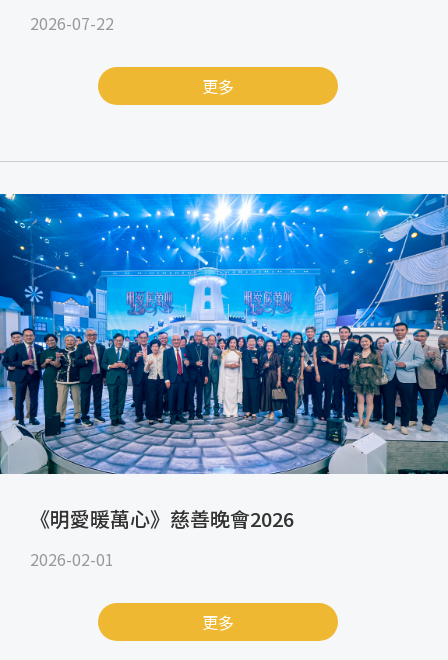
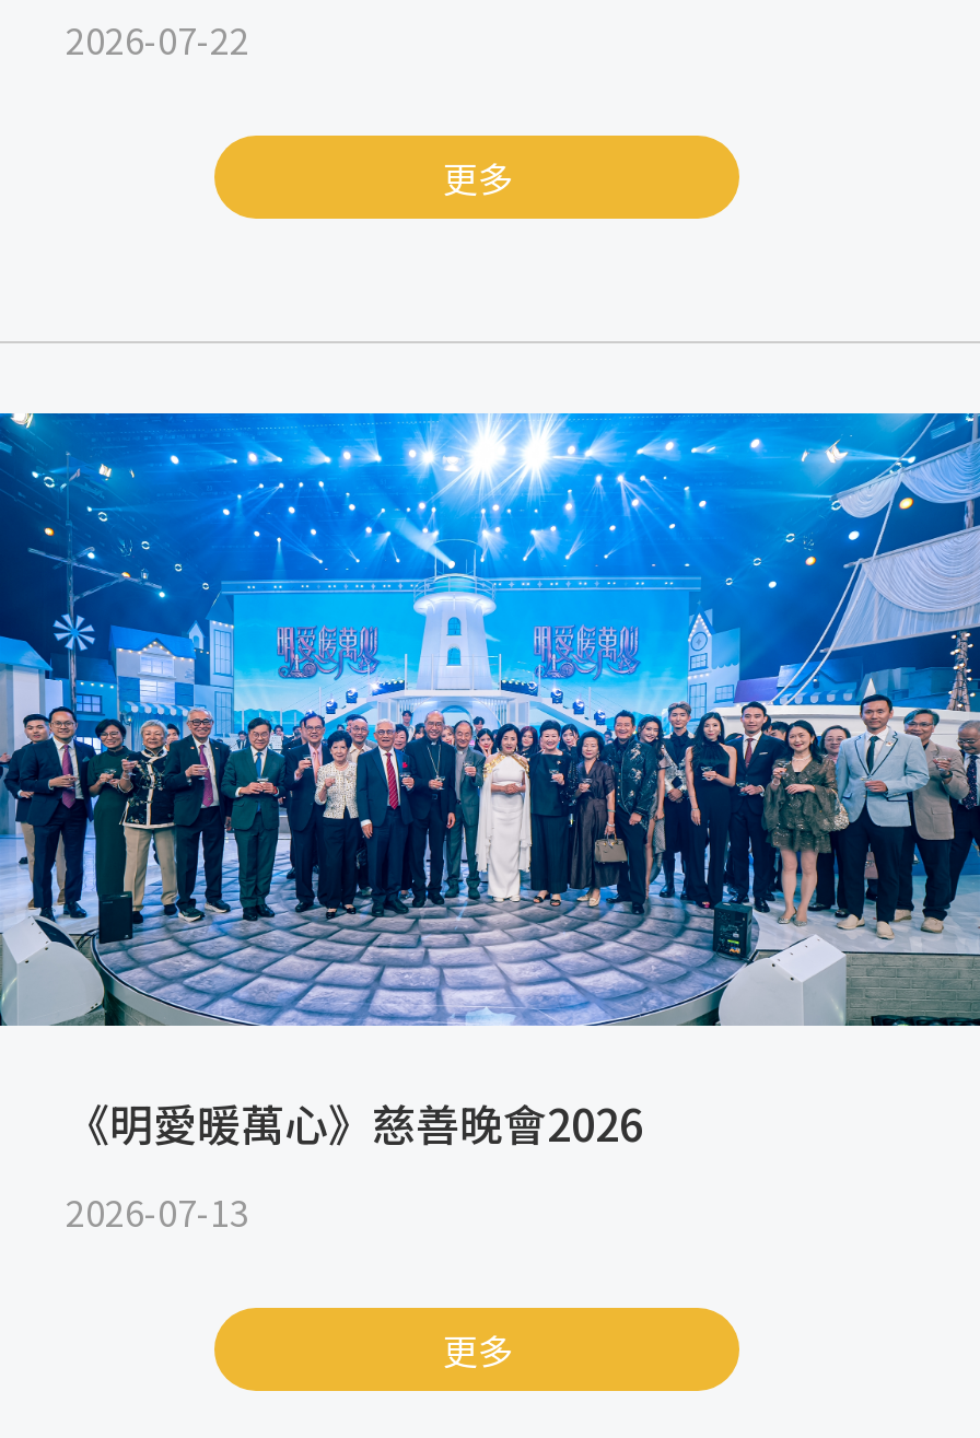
- 2026-02-01
+ 2026-07-13
